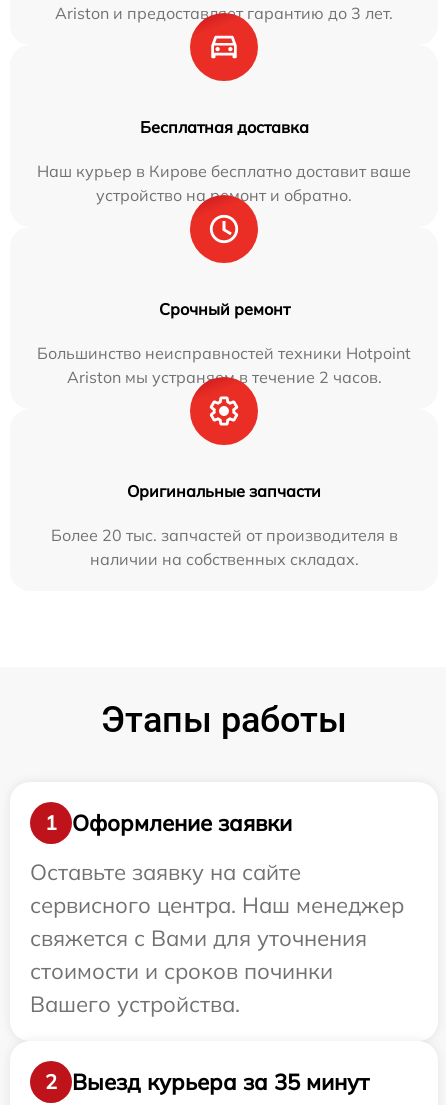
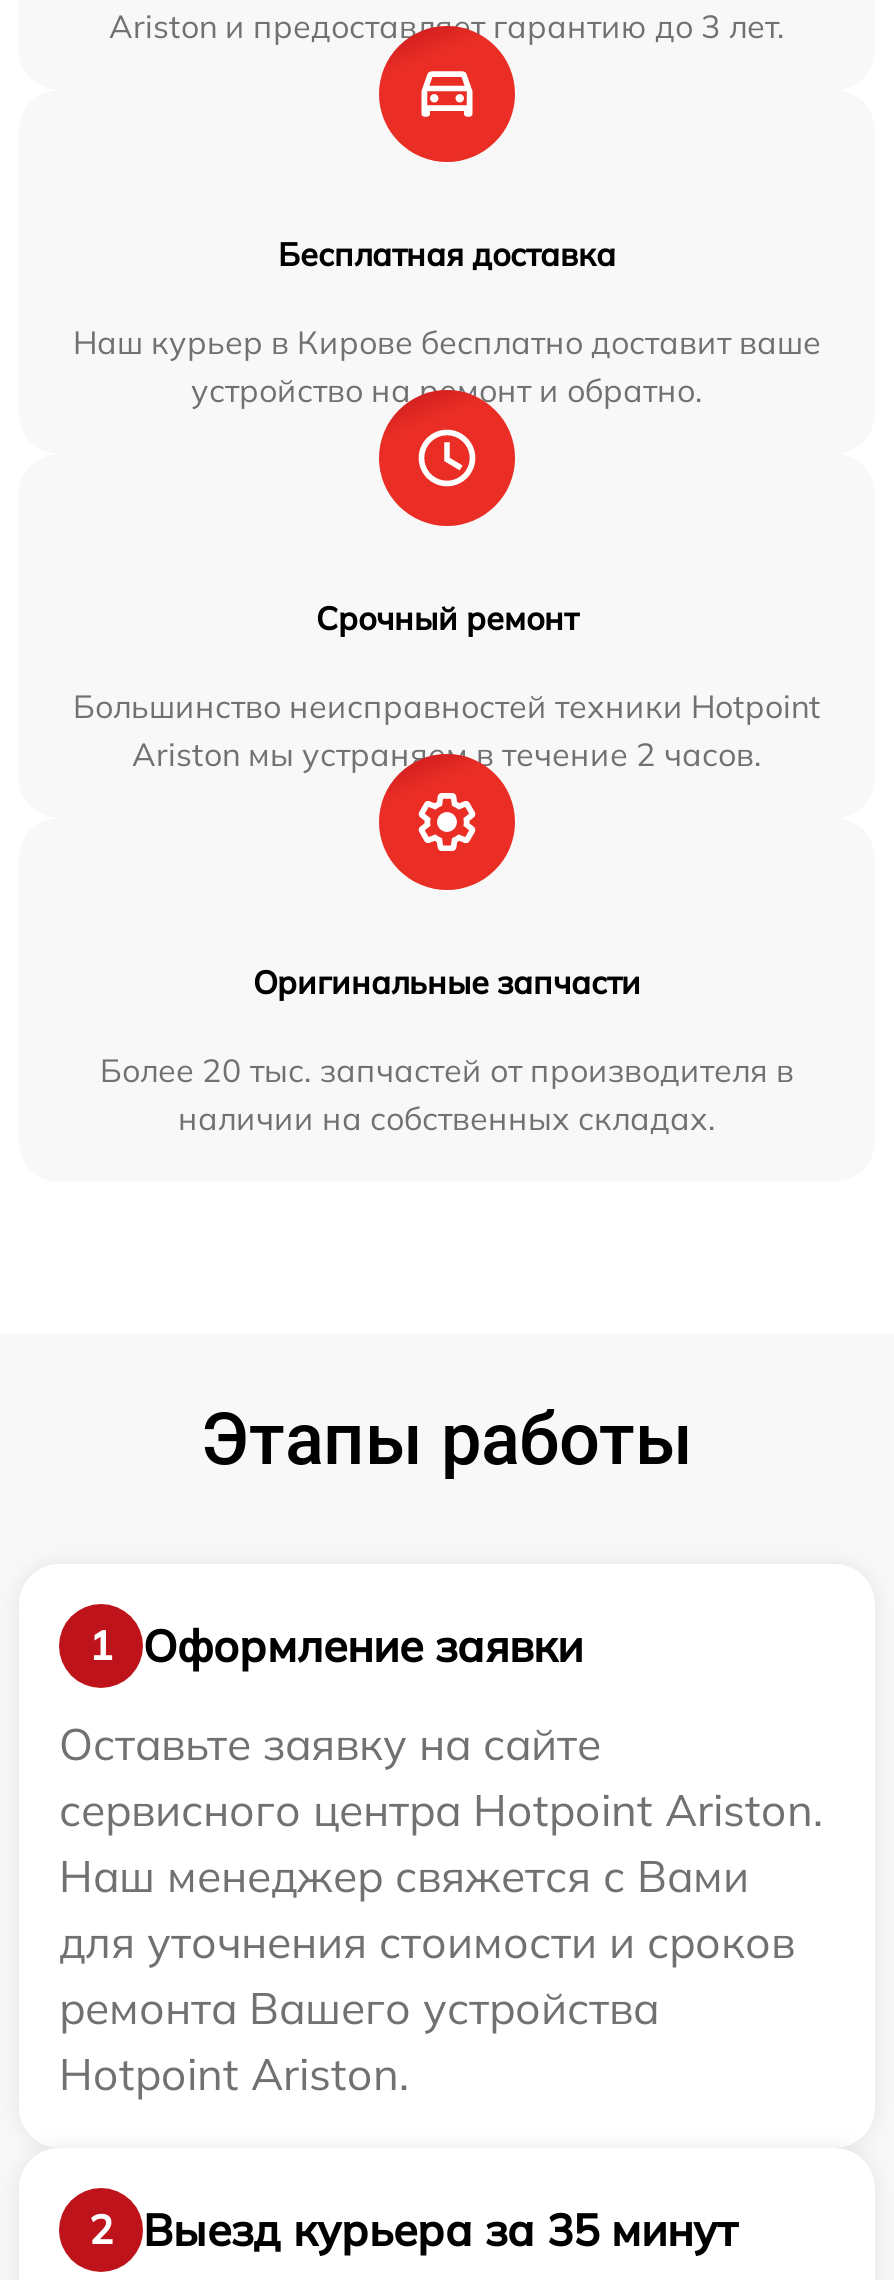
- сервисного центра. Наш менеджер
- свяжется с Вами для уточнения
- стоимости и сроков починки
- Вашего устройства.
+ сервисного центра Hotpoint Ariston.
+ Наш менеджер свяжется с Вами
+ для уточнения стоимости и сроков
+ ремонта Вашего устройства
+ Hotpoint Ariston.
